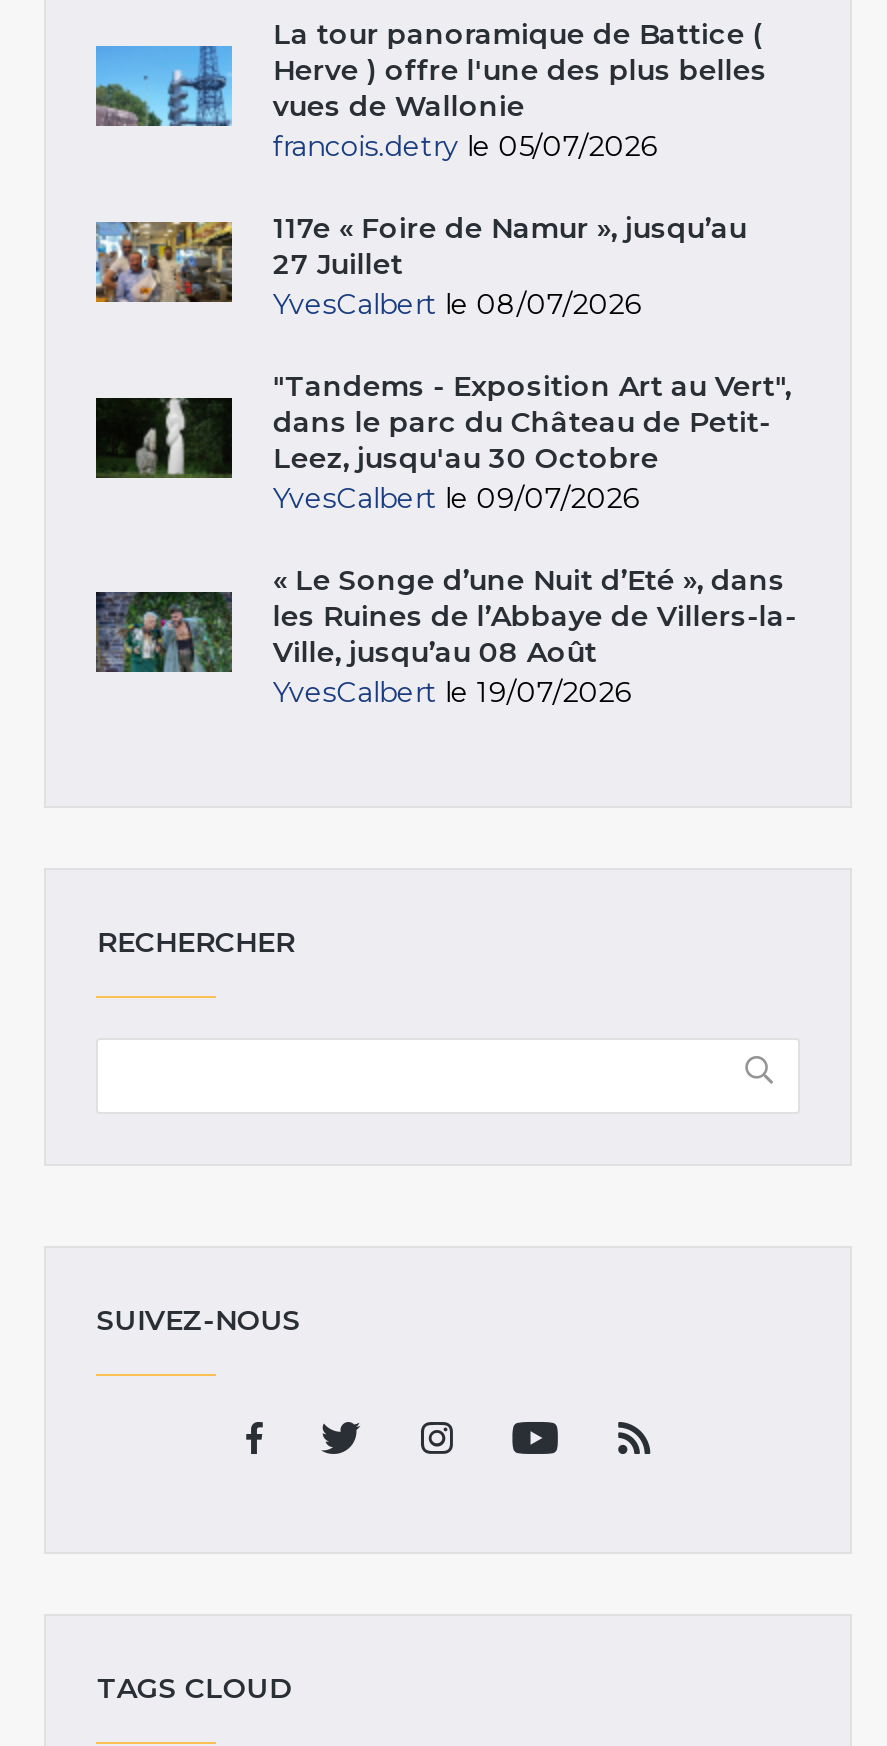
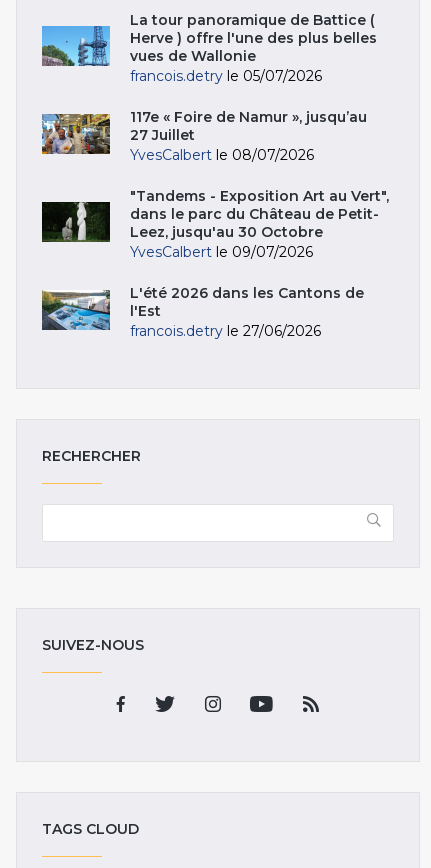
- [image]
- « Le Songe d’une Nuit d’Eté », dans
- les Ruines de l’Abbaye de Villers-la-
- Ville, jusqu’au 08 Août
- YvesCalbert le 19/07/2026
+ [image]
+ L'été 2026 dans les Cantons de
+ l'Est
+ francois.detry le 27/06/2026
